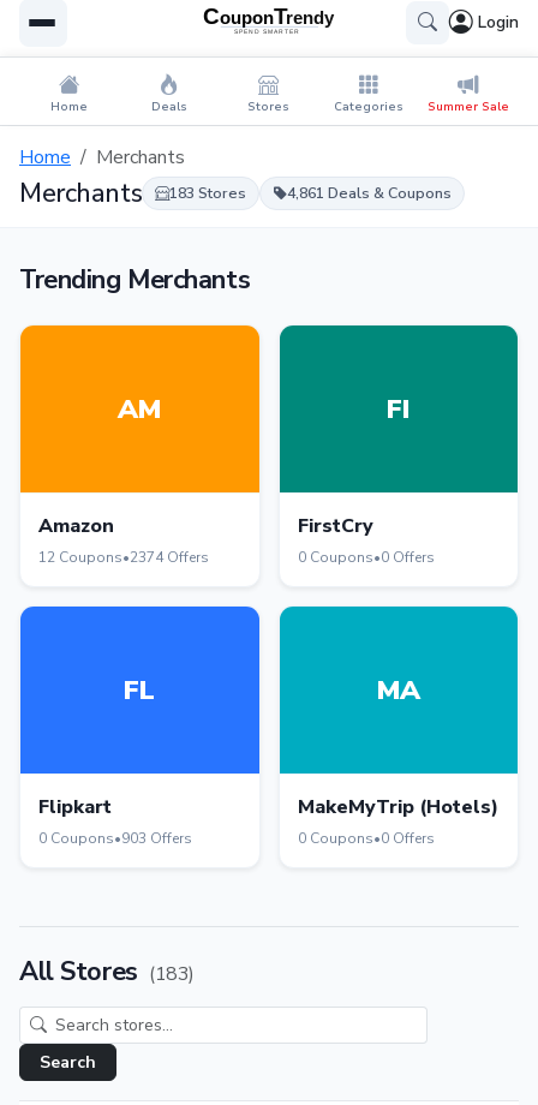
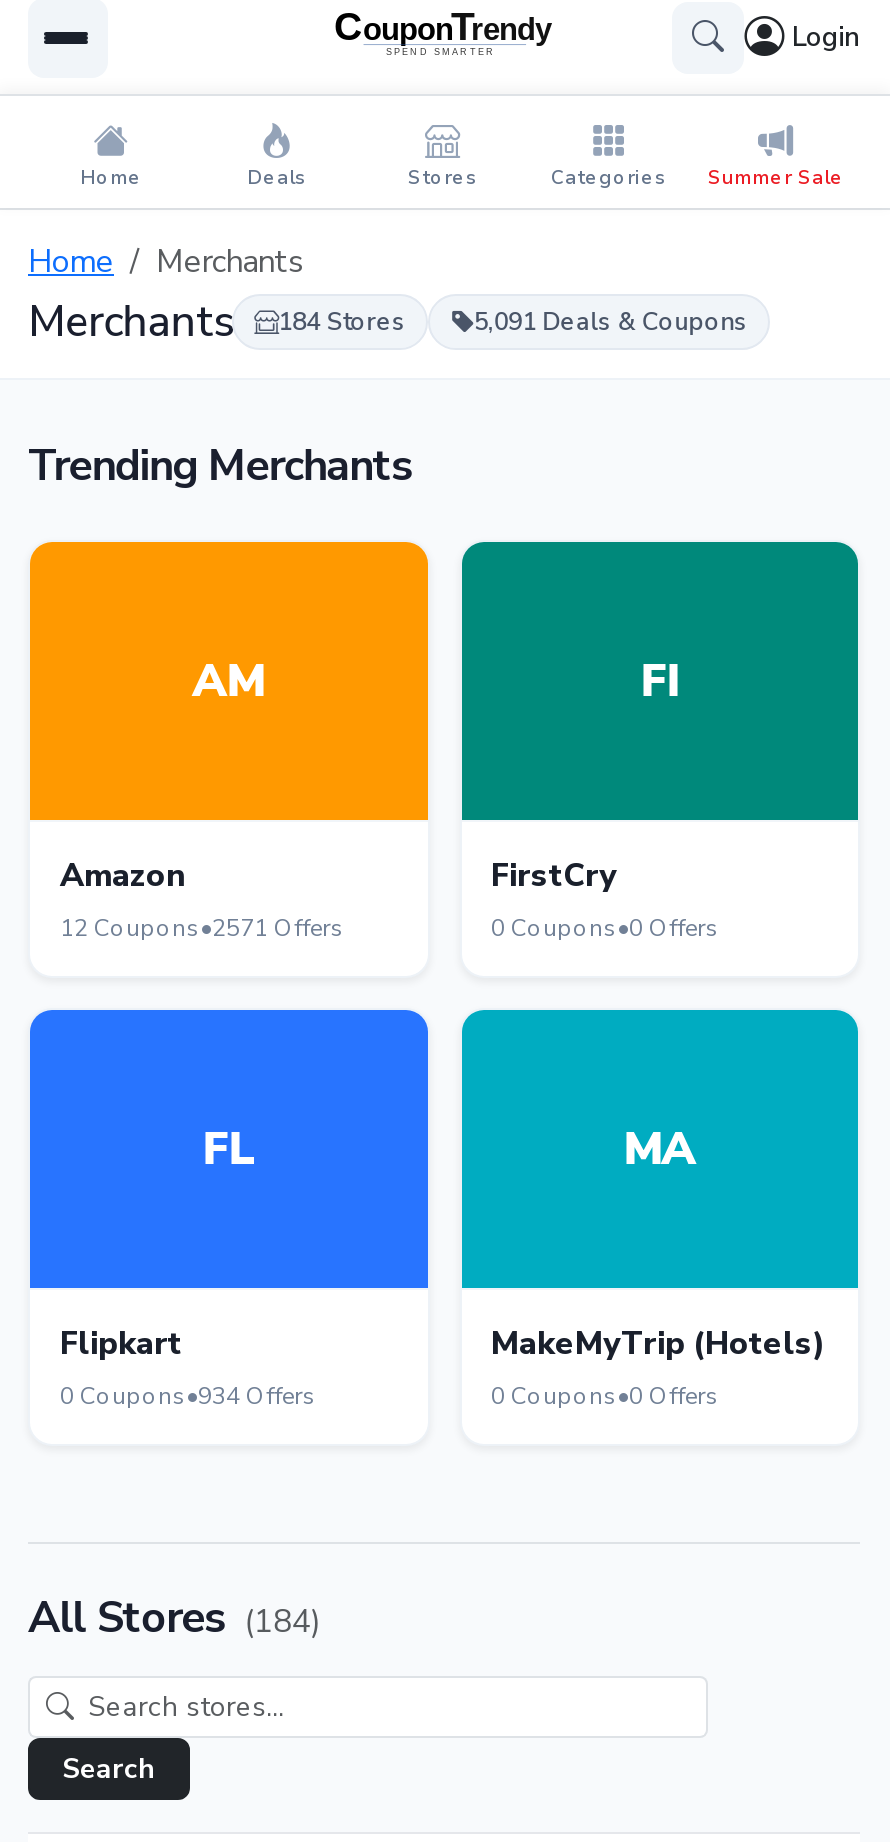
- 183 Stores
+ 184 Stores

- 4,861 Deals & Coupons
+ 5,091 Deals & Coupons

- 12 Coupons•2374 Offers
+ 12 Coupons•2571 Offers

- 0 Coupons•903 Offers
+ 0 Coupons•934 Offers

- All Stores (183)
+ All Stores (184)
